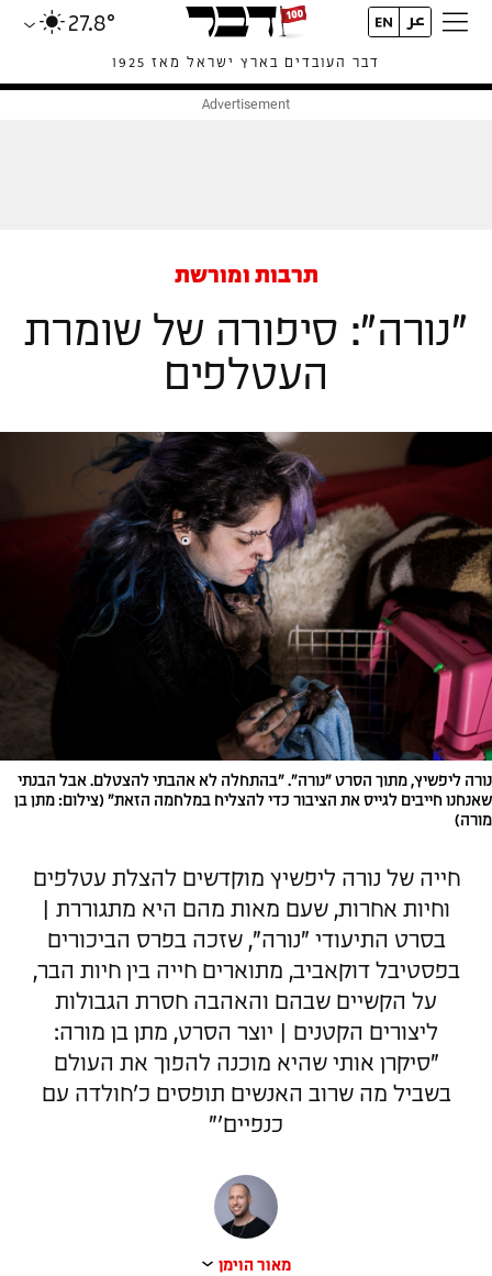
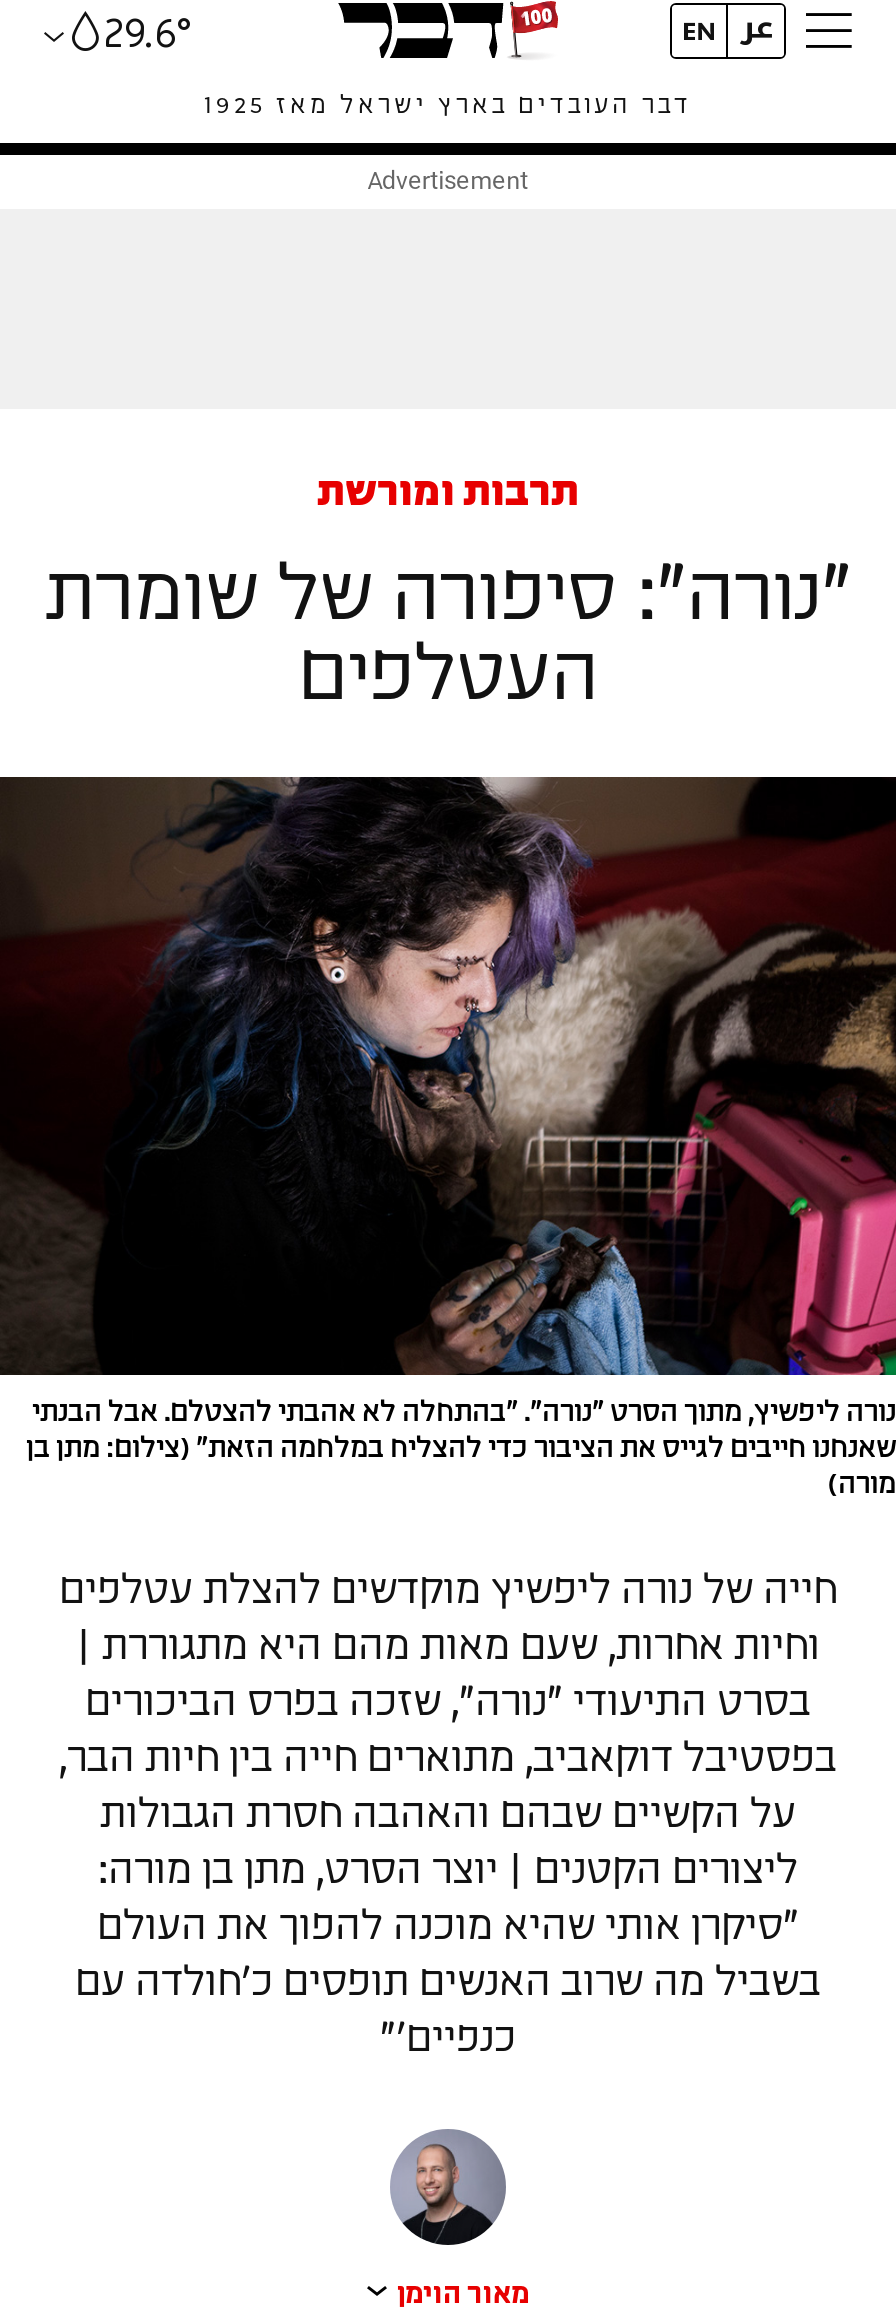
- 27.8°
+ 29.6°
